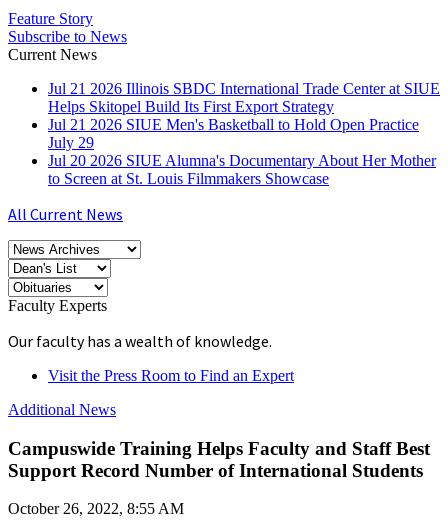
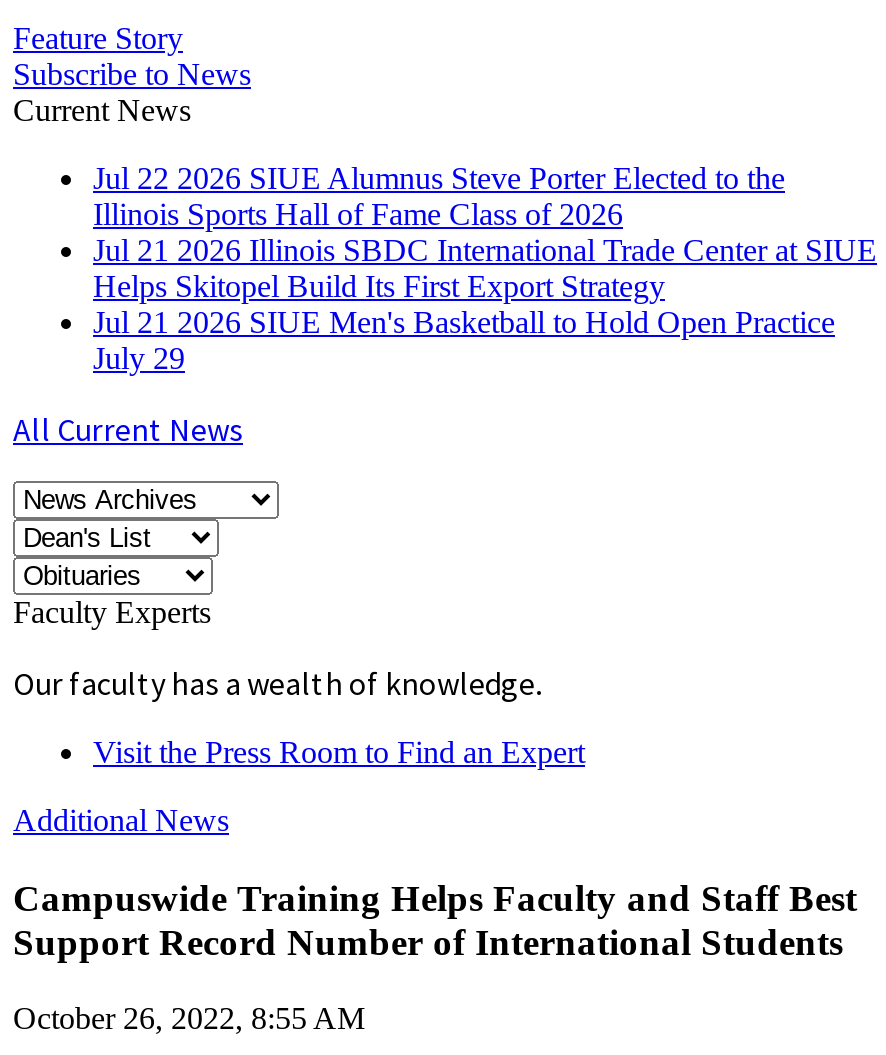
+ Jul 22 2026 SIUE Alumnus Steve Porter Elected to the
+ Illinois Sports Hall of Fame Class of 2026

moved down: Jul 21 2026 Illinois SBDC International Trade Center at SIUE | Helps Skitopel Build Its First Export Strategy | Jul 21 2026 SIUE Men's Basketball to Hold Open Practice | July 29

- Jul 20 2026 SIUE Alumna's Documentary About Her Mother
- to Screen at St. Louis Filmmakers Showcase
